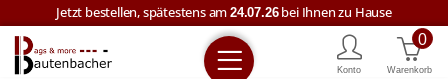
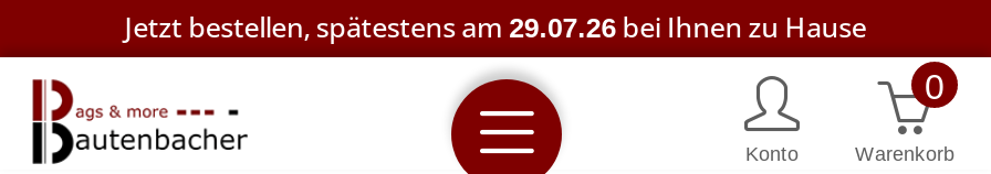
- Jetzt bestellen, spätestens am 24.07.26 bei Ihnen zu Hause
+ Jetzt bestellen, spätestens am 29.07.26 bei Ihnen zu Hause
